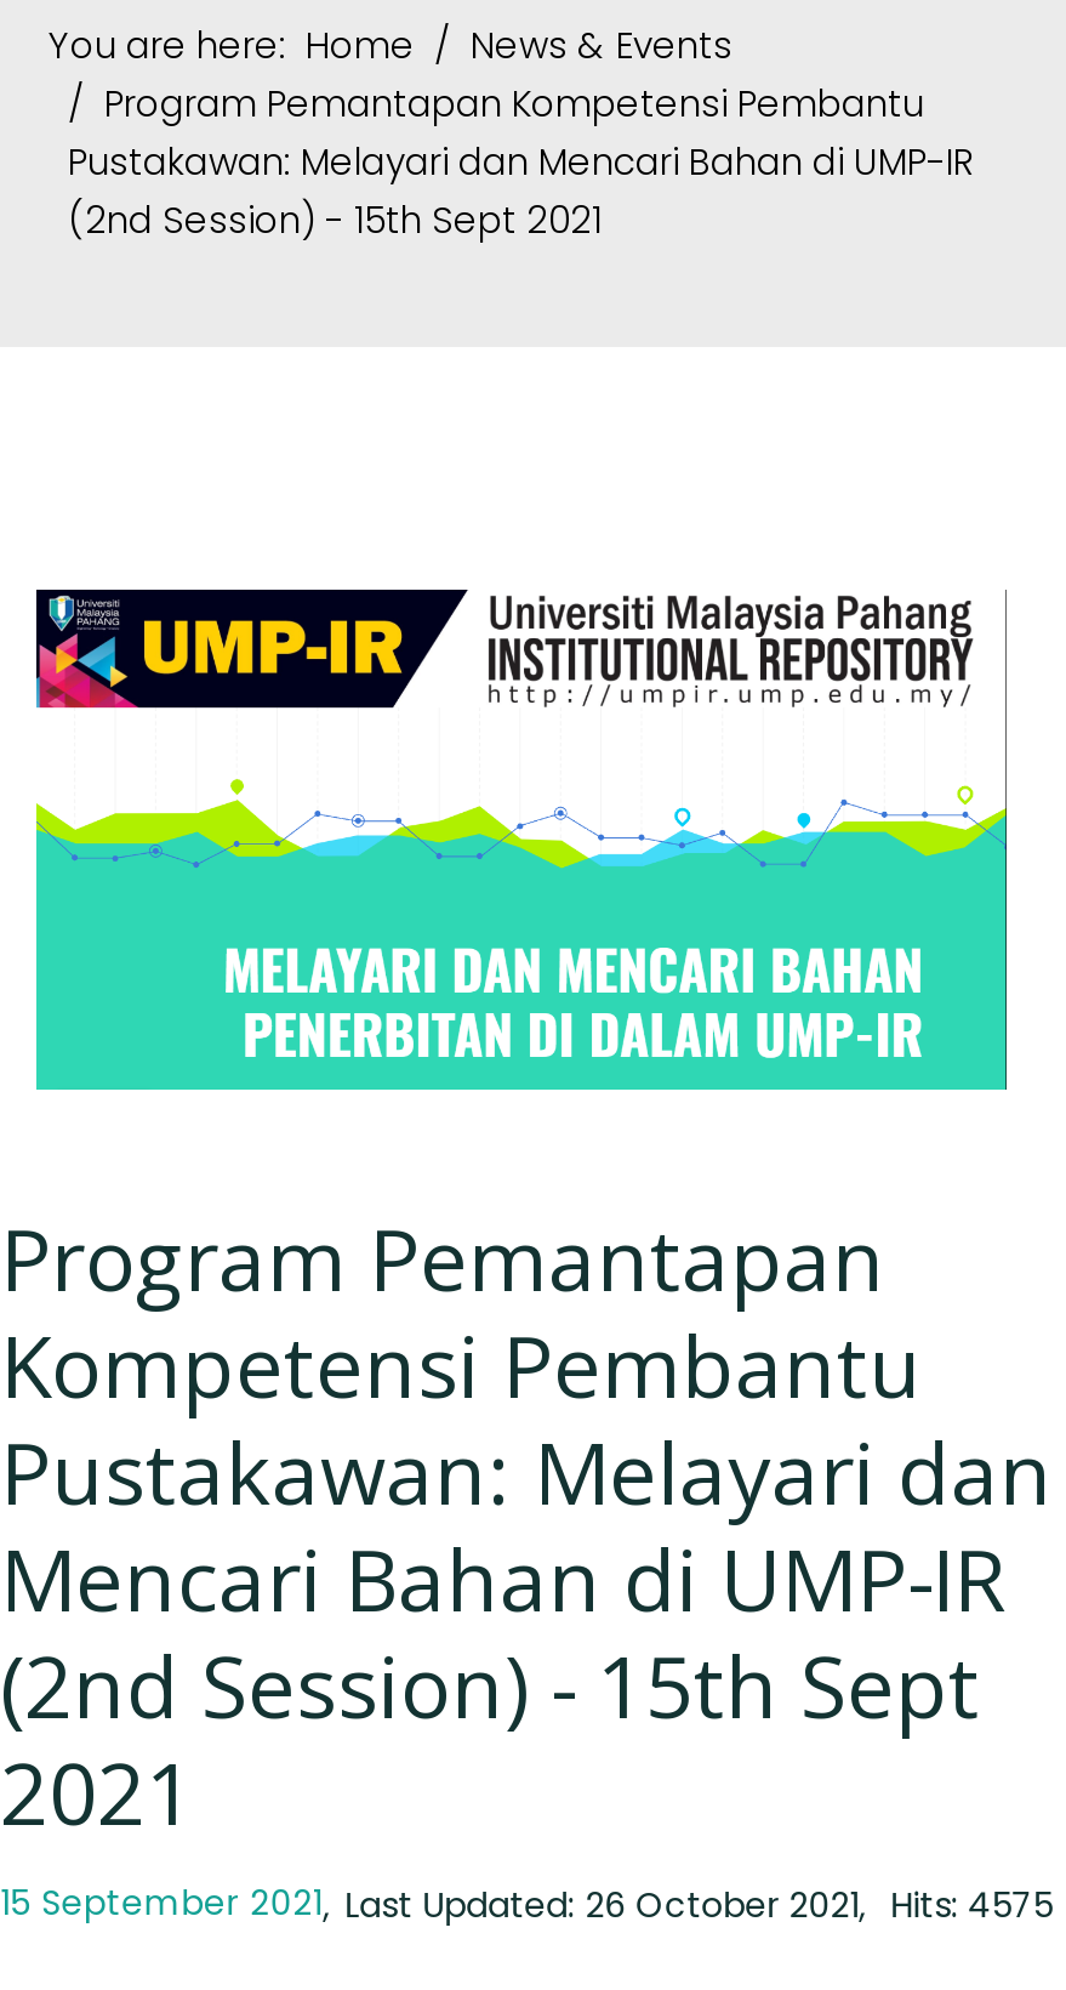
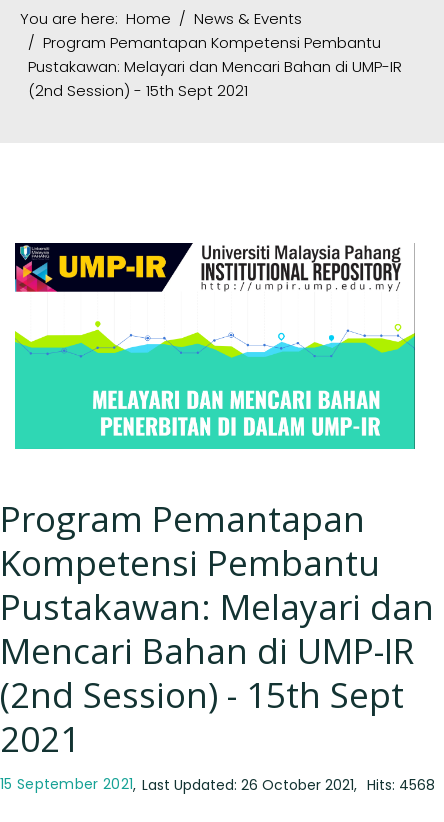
- 15 September 2021 Last Updated: 26 October 2021 Hits: 4575
+ 15 September 2021 Last Updated: 26 October 2021 Hits: 4568
